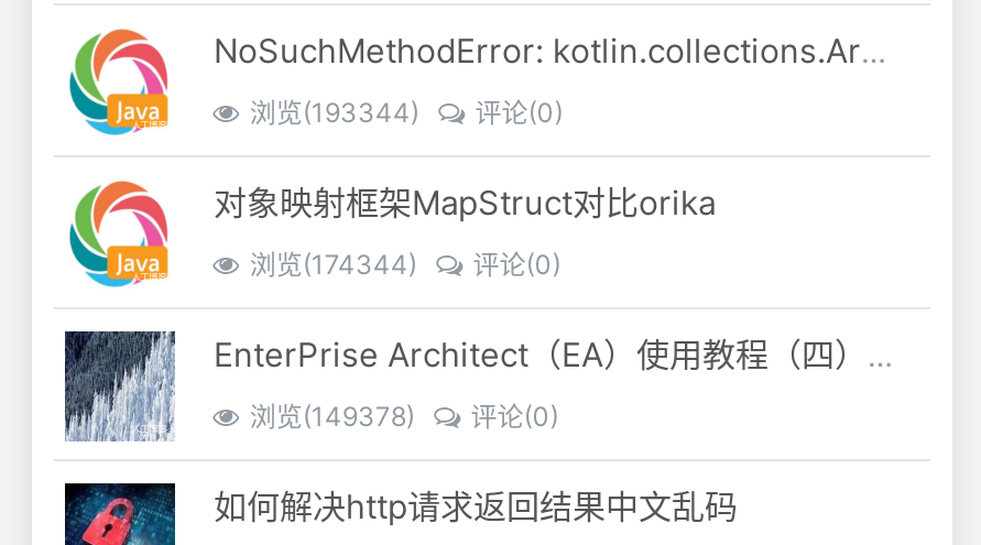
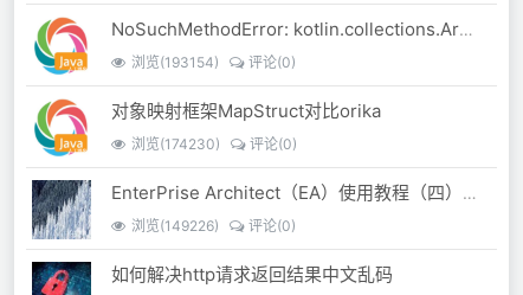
- 浏览(193344) 评论(0)
+ 浏览(193154) 评论(0)

- 浏览(174344) 评论(0)
+ 浏览(174230) 评论(0)

- 浏览(149378) 评论(0)
+ 浏览(149226) 评论(0)
